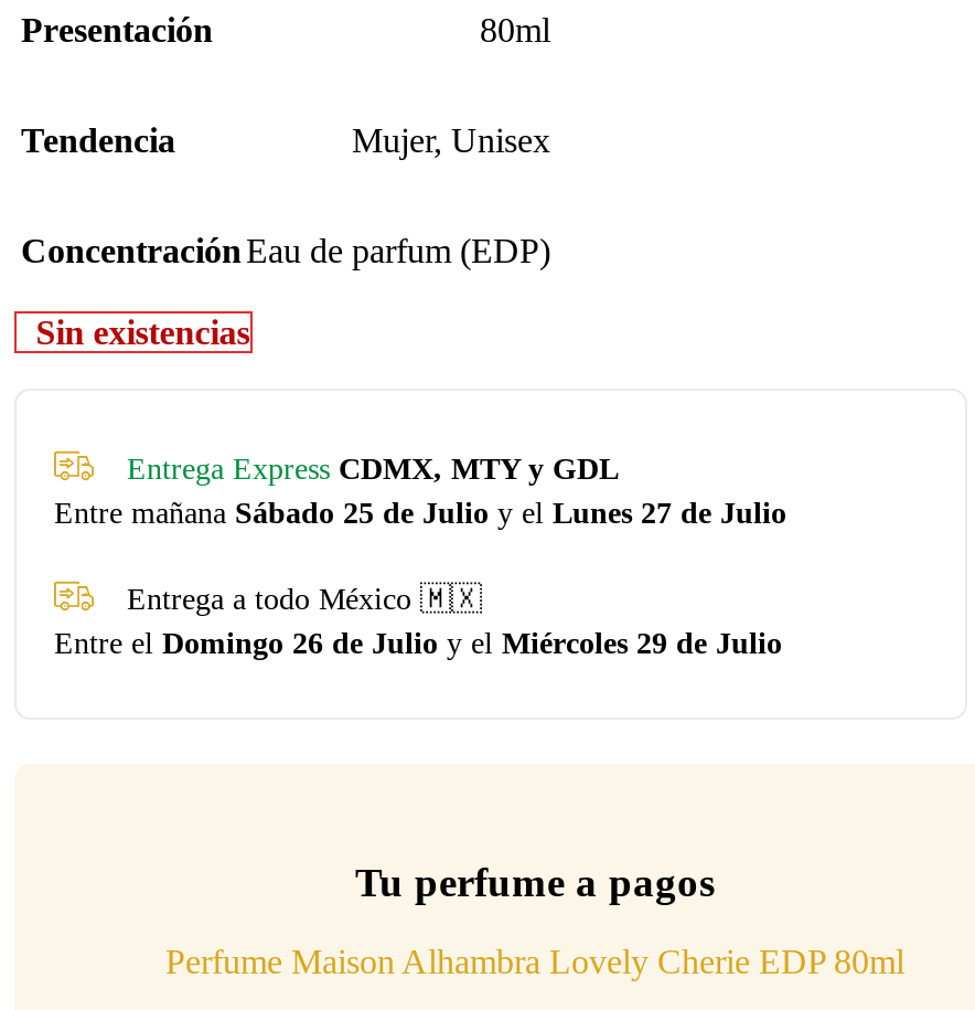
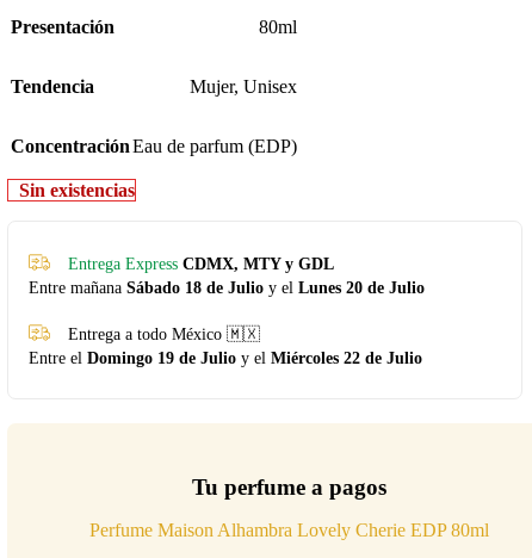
- Entre mañana Sábado 25 de Julio y el Lunes 27 de Julio
+ Entre mañana Sábado 18 de Julio y el Lunes 20 de Julio

- Entre el Domingo 26 de Julio y el Miércoles 29 de Julio
+ Entre el Domingo 19 de Julio y el Miércoles 22 de Julio
